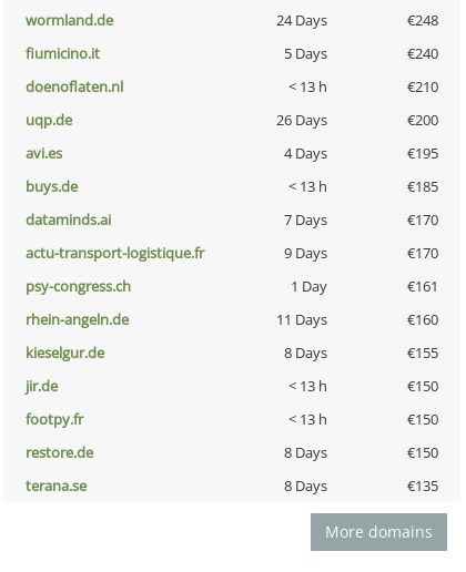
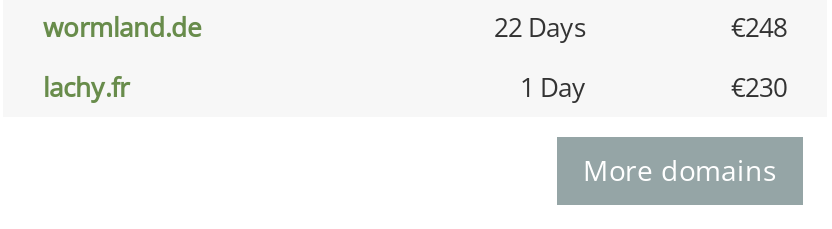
- 24 Days
+ 22 Days

- fiumicino.it
- 5 Days
- €240
- doenoflaten.nl
- < 13 h
- €210
- uqp.de
- 26 Days
- €200
- avi.es
- 4 Days
- €195
- buys.de
- < 13 h
- €185
- dataminds.ai
- 7 Days
- €170
- actu-transport-logistique.fr
- 9 Days
- €170
- psy-congress.ch
+ lachy.fr

- €161
- rhein-angeln.de
- 11 Days
- €160
- kieselgur.de
- 8 Days
- €155
- jir.de
- < 13 h
- €150
- footpy.fr
- < 13 h
- €150
- restore.de
- 8 Days
- €150
- terana.se
- 8 Days
- €135
+ €230
